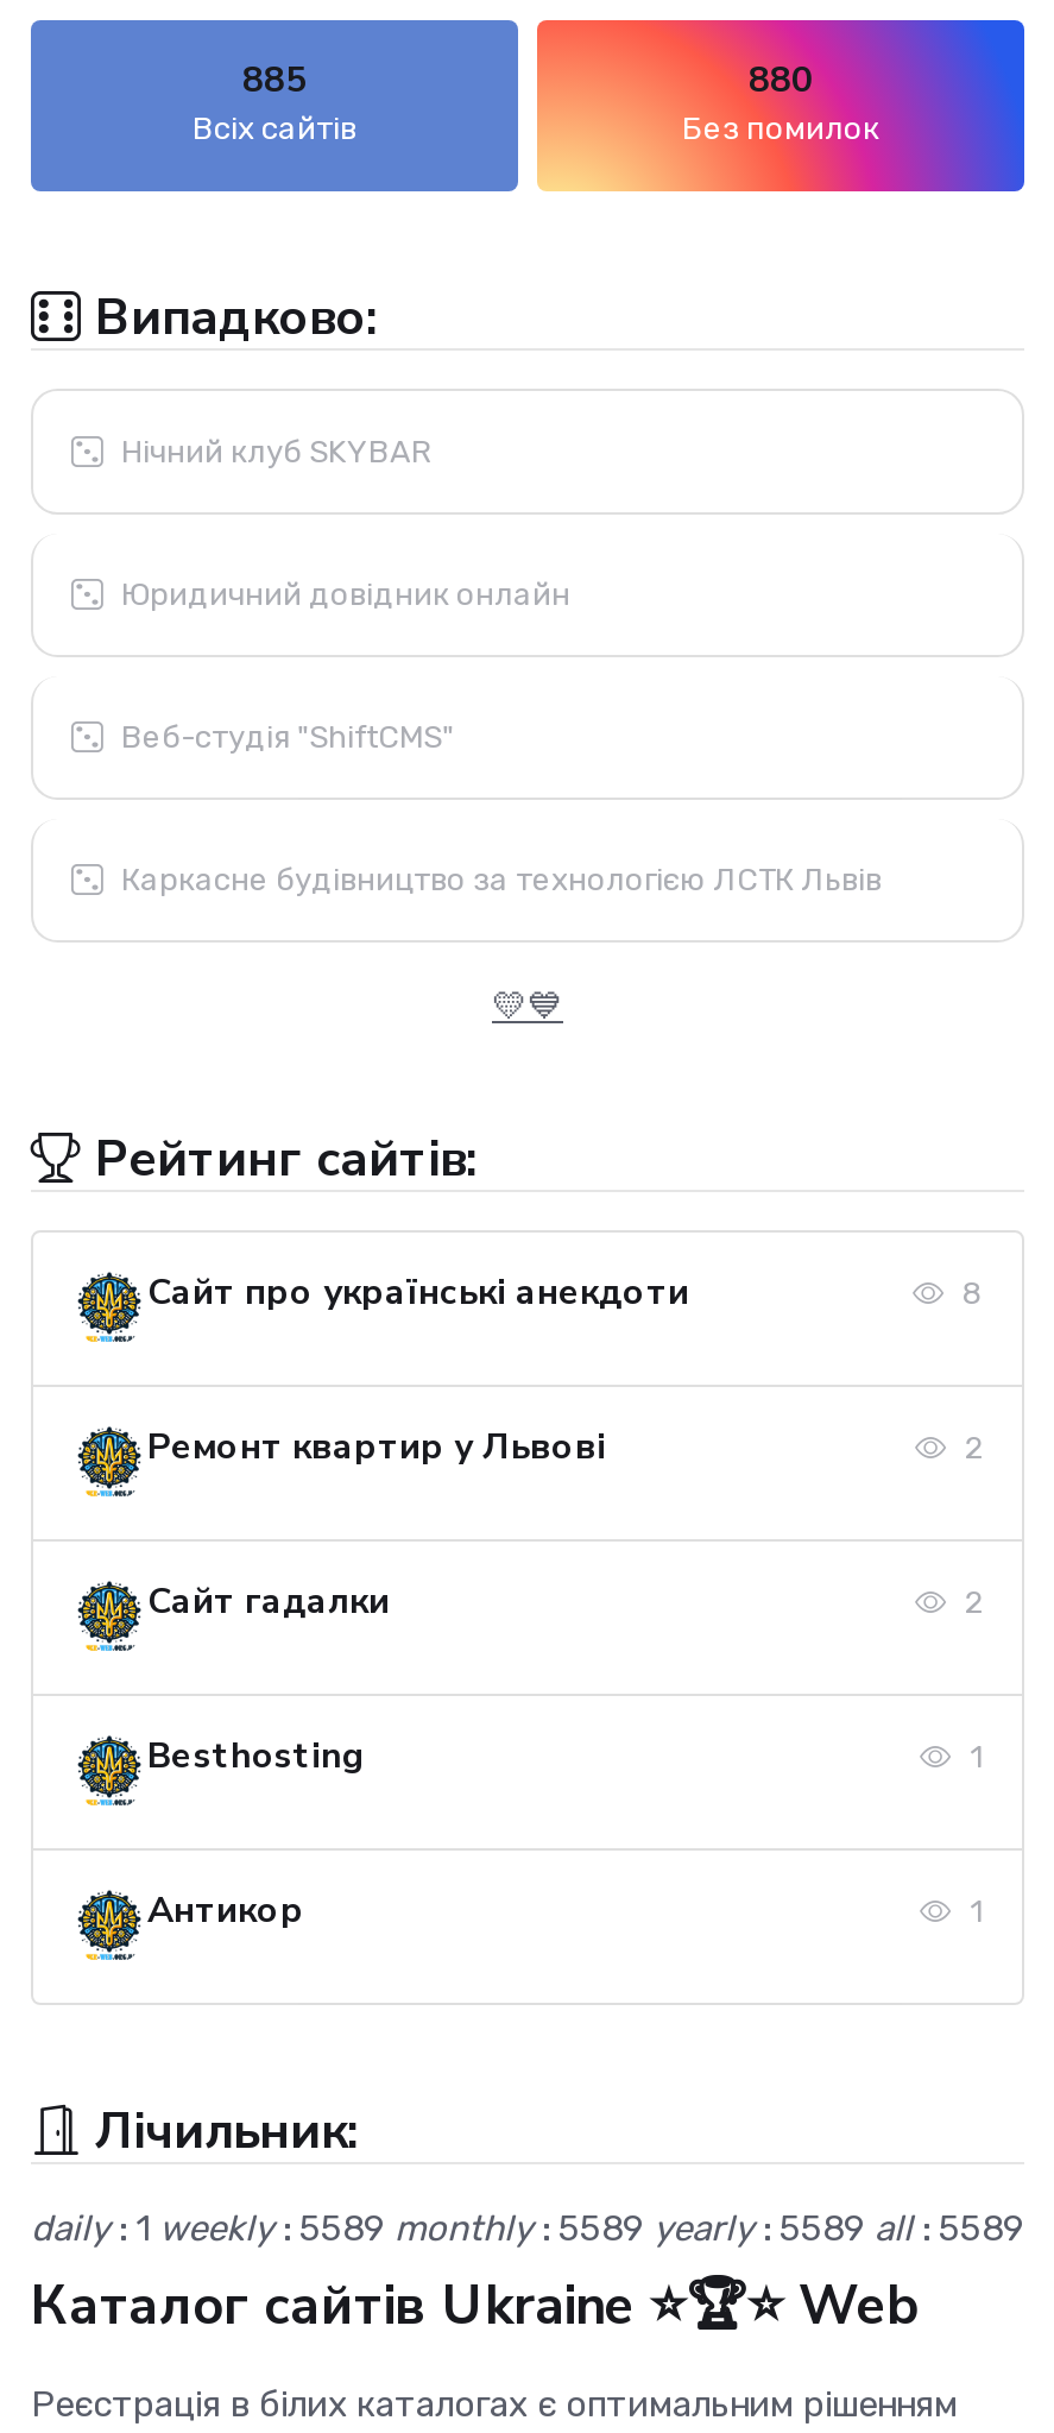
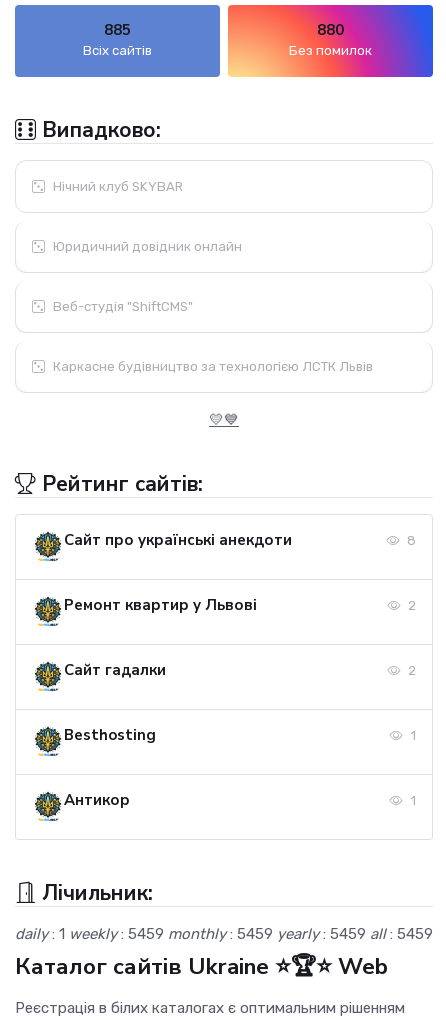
- daily: 1 weekly: 5589 monthly: 5589 yearly: 5589 all: 5589
+ daily: 1 weekly: 5459 monthly: 5459 yearly: 5459 all: 5459
